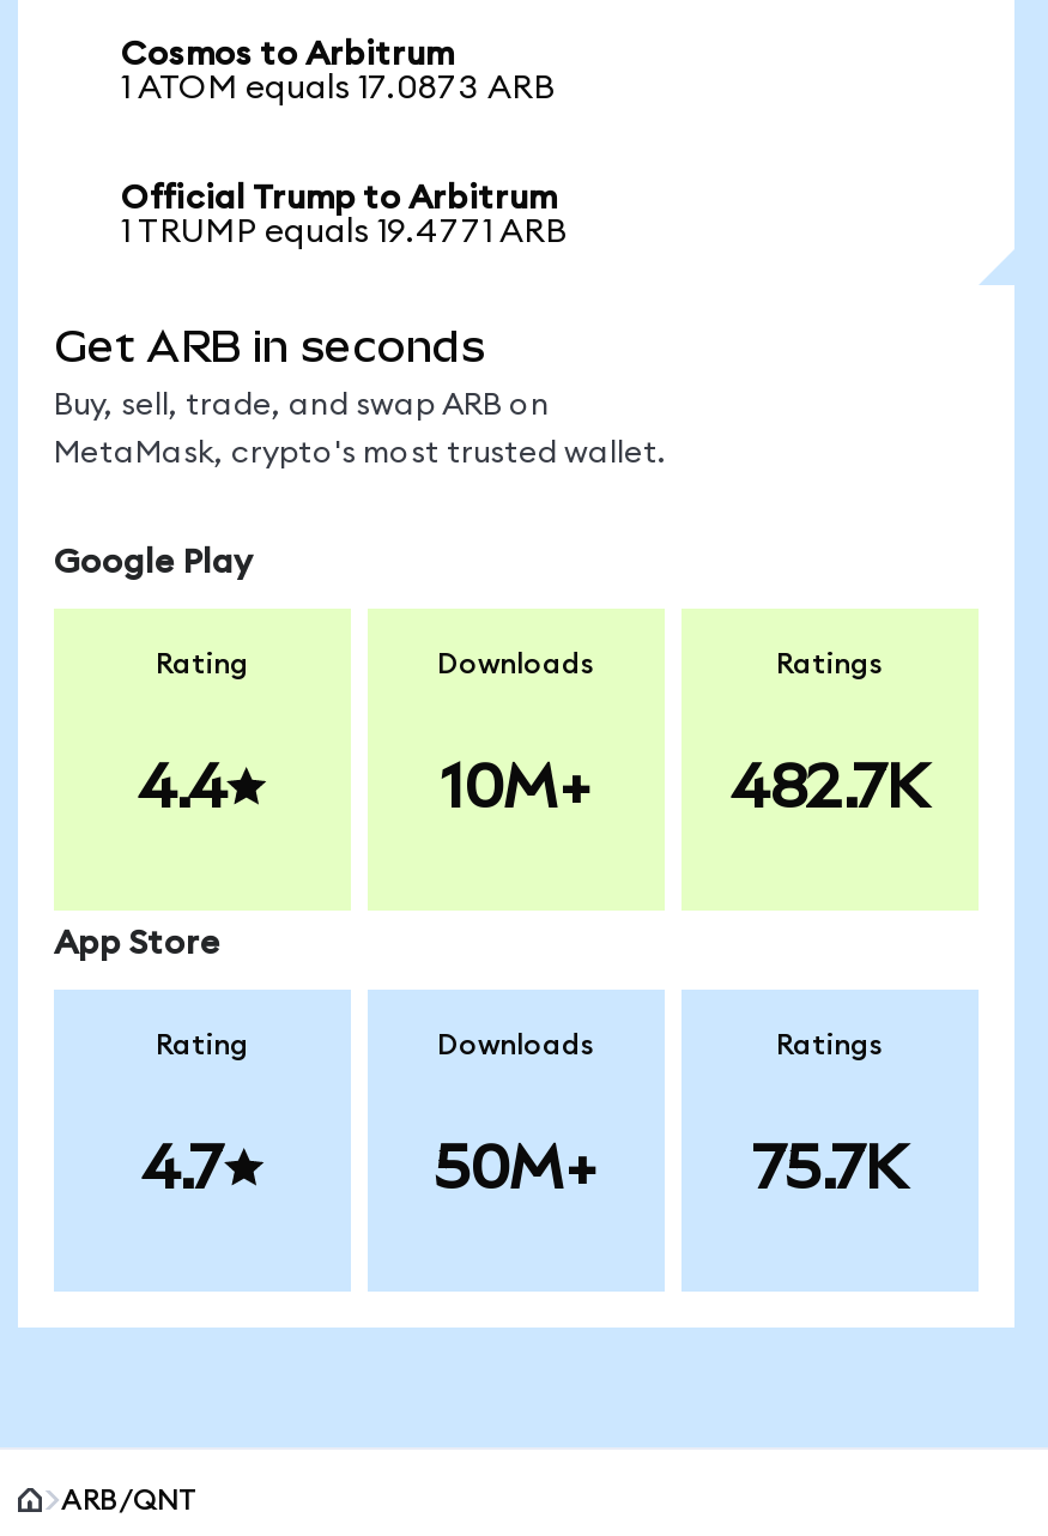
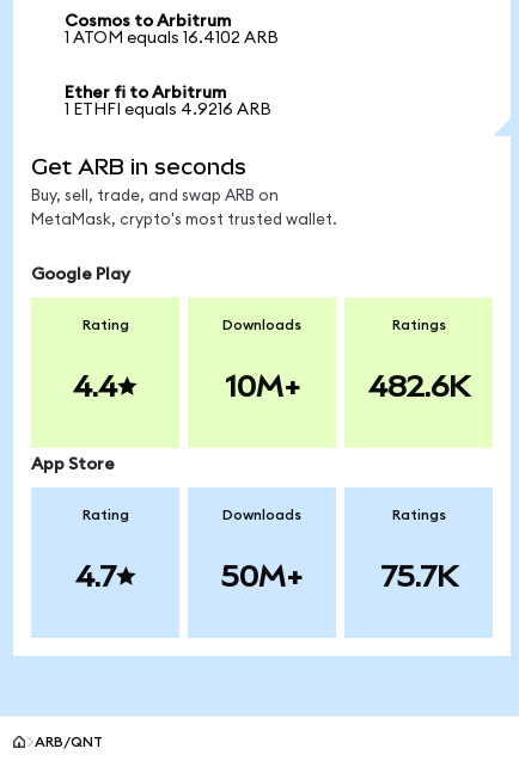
- 1 ATOM equals 17.0873 ARB
+ 1 ATOM equals 16.4102 ARB

- Official Trump to Arbitrum
+ Ether fi to Arbitrum

- 1 TRUMP equals 19.4771 ARB
+ 1 ETHFI equals 4.9216 ARB

- 482.7K
+ 482.6K
